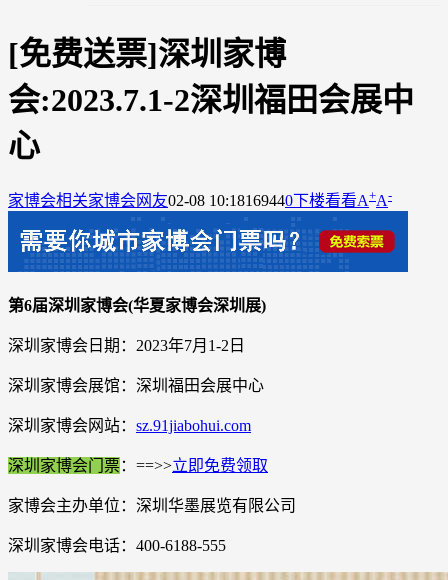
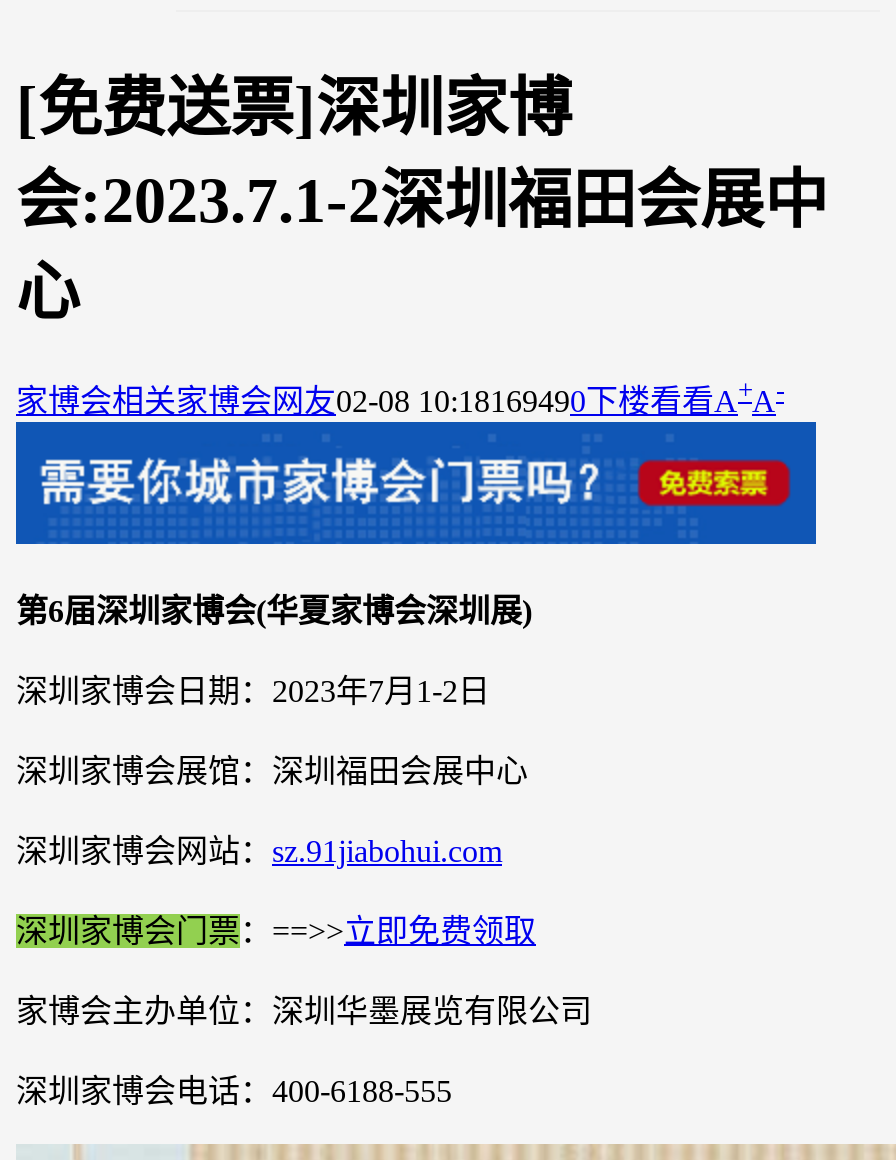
- 家博会相关家博会网友02-08 10:18169440下楼看看A+A-
+ 家博会相关家博会网友02-08 10:18169490下楼看看A+A-
